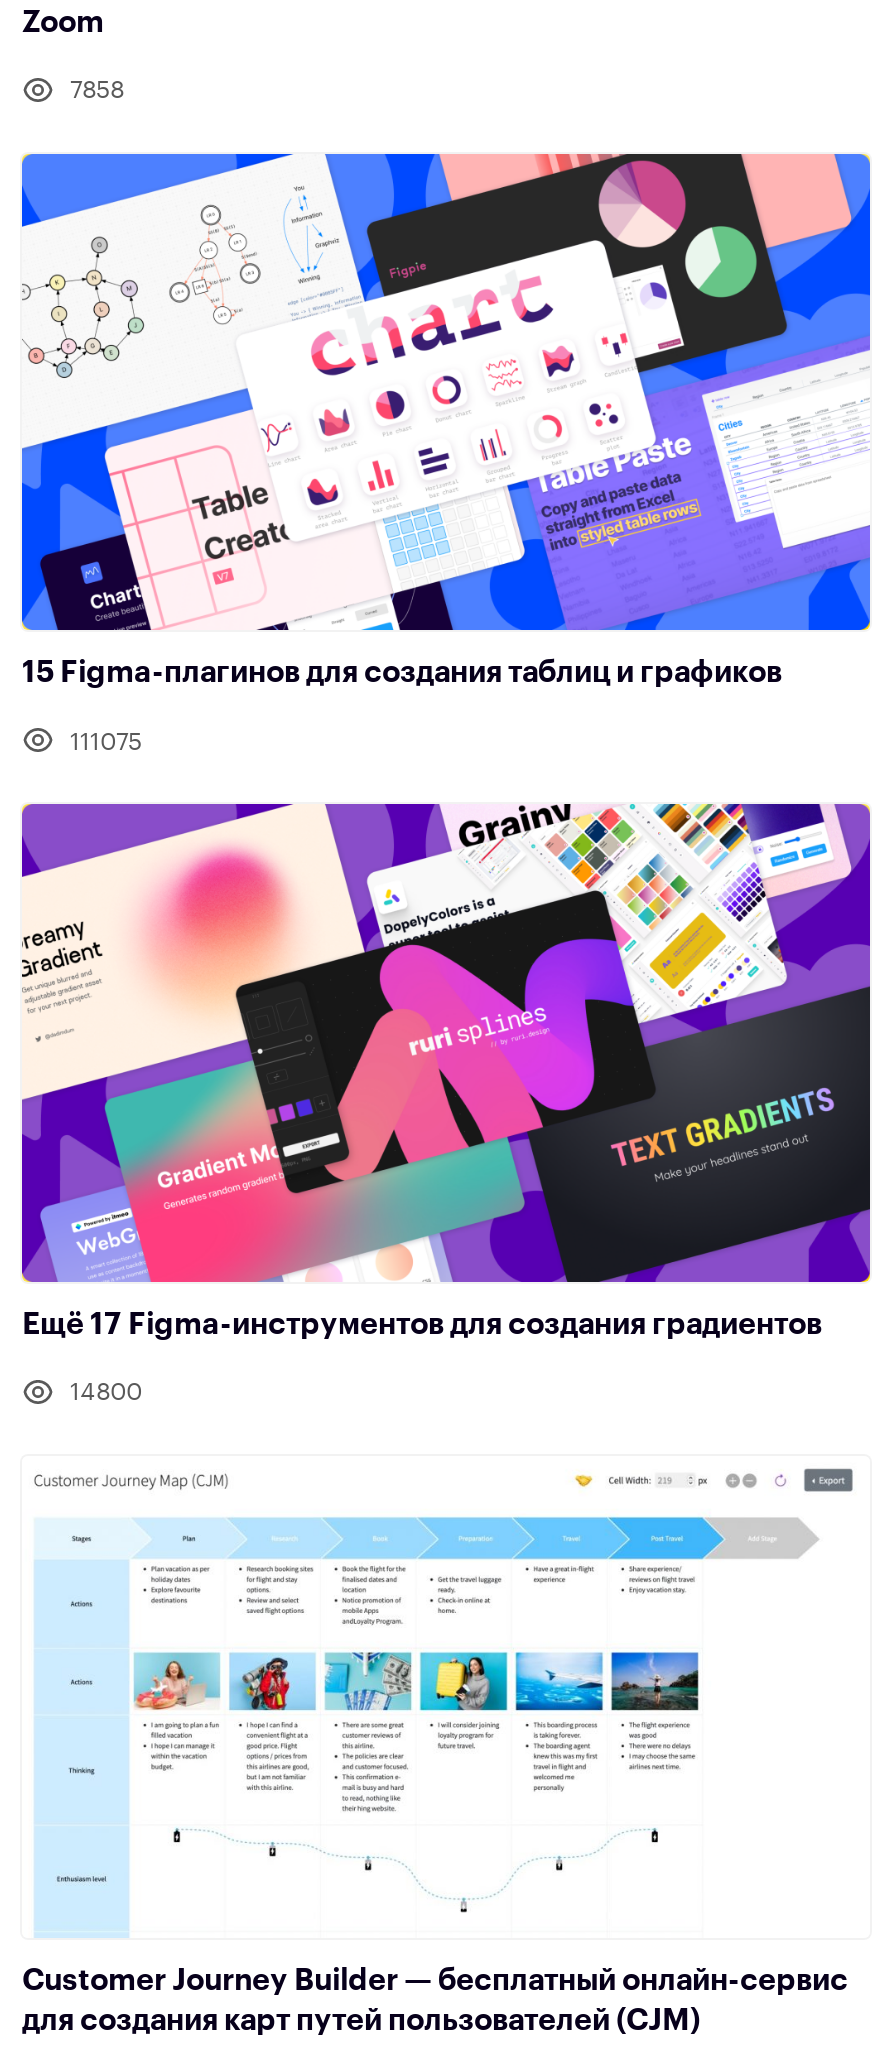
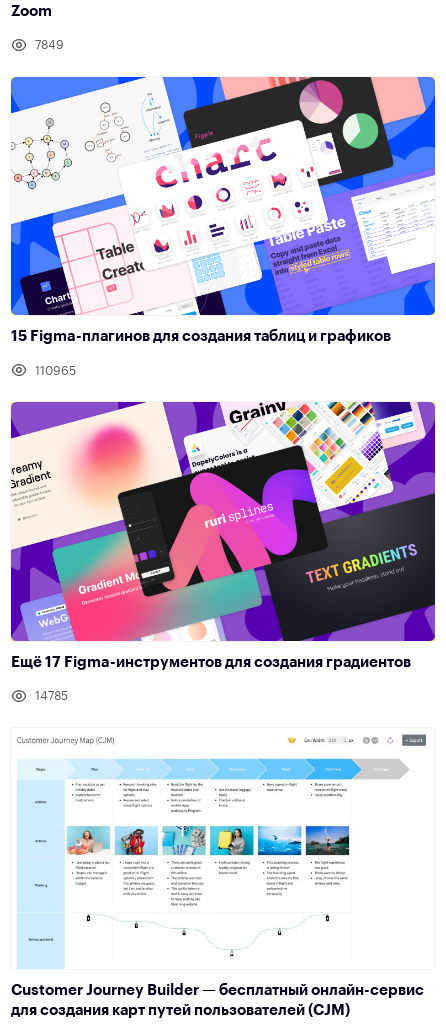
- 7858
+ 7849

- 111075
+ 110965

- 14800
+ 14785
